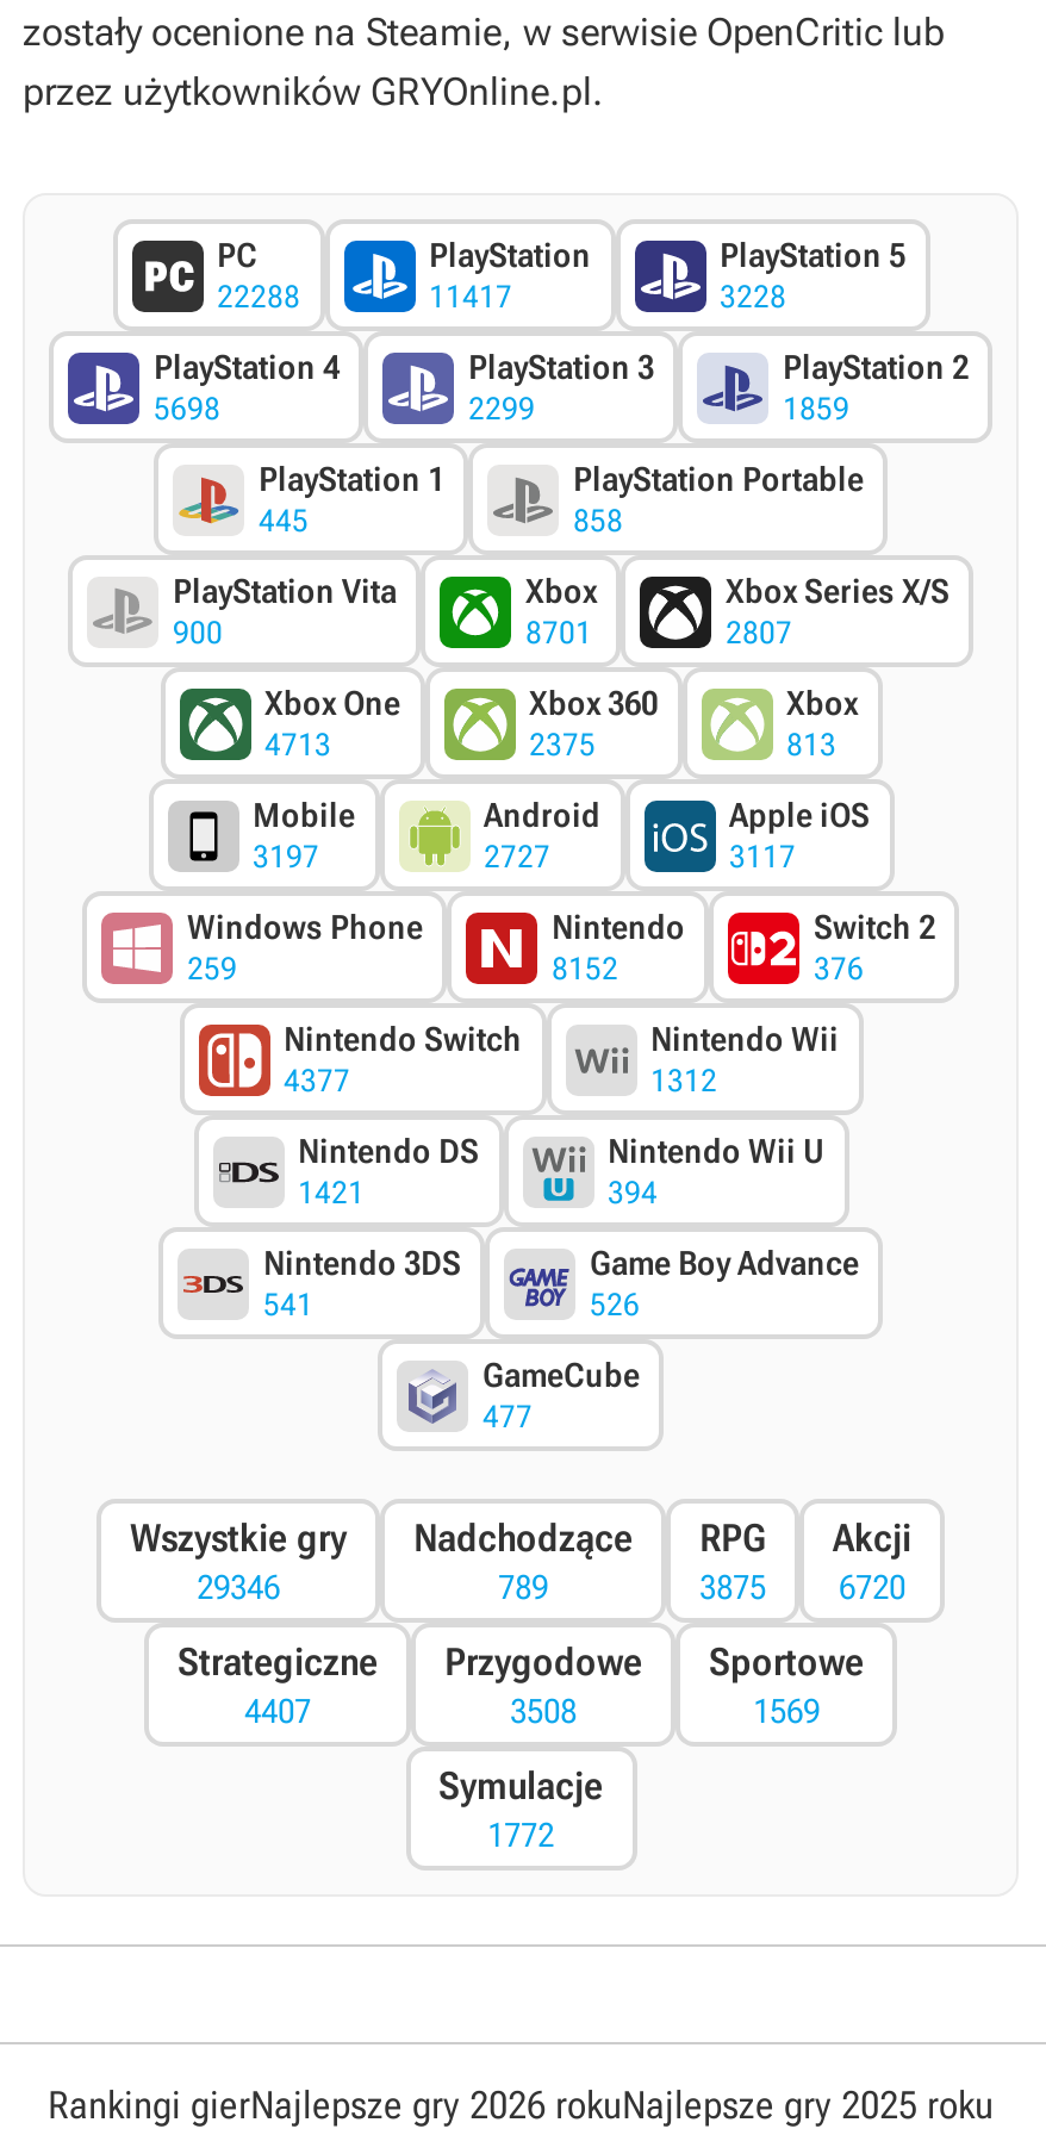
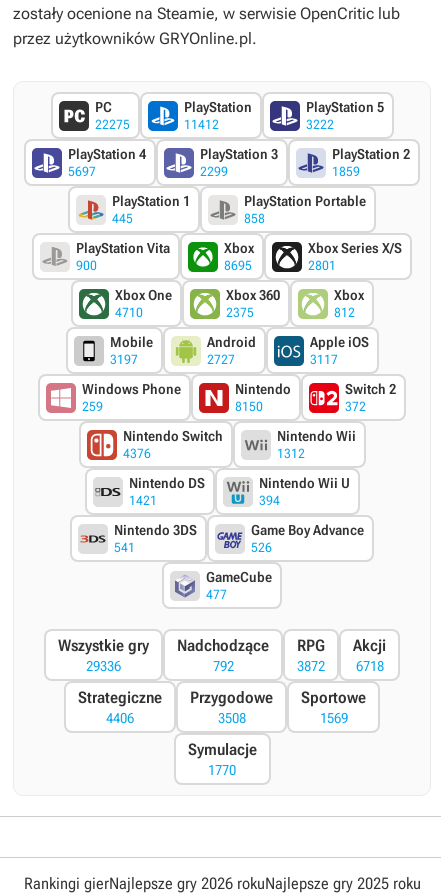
- 22288
+ 22275

- 11417
+ 11412

- 3228
+ 3222

- 5698
+ 5697

- 8701
+ 8695

- 2807
+ 2801

- 4713
+ 4710

- 813
+ 812

- 8152
+ 8150

- 376
+ 372

- 4377
+ 4376

- 29346
+ 29336

- 789
+ 792

- 3875
+ 3872

- 6720
+ 6718

- 4407
+ 4406

- 1772
+ 1770
